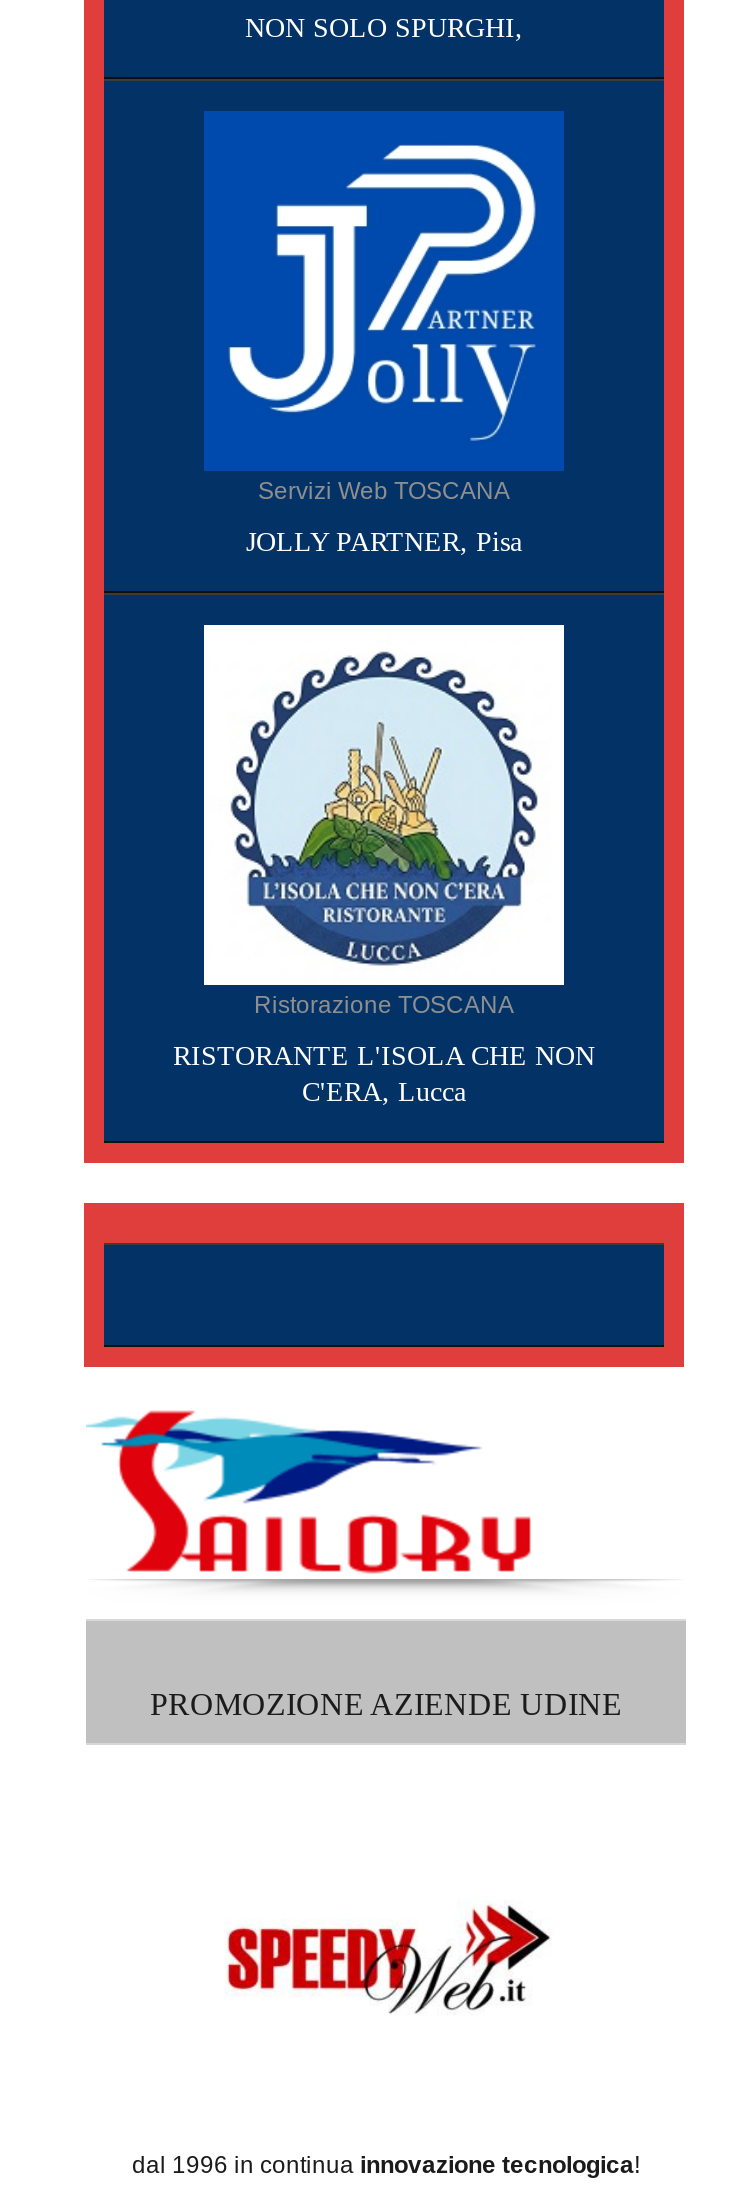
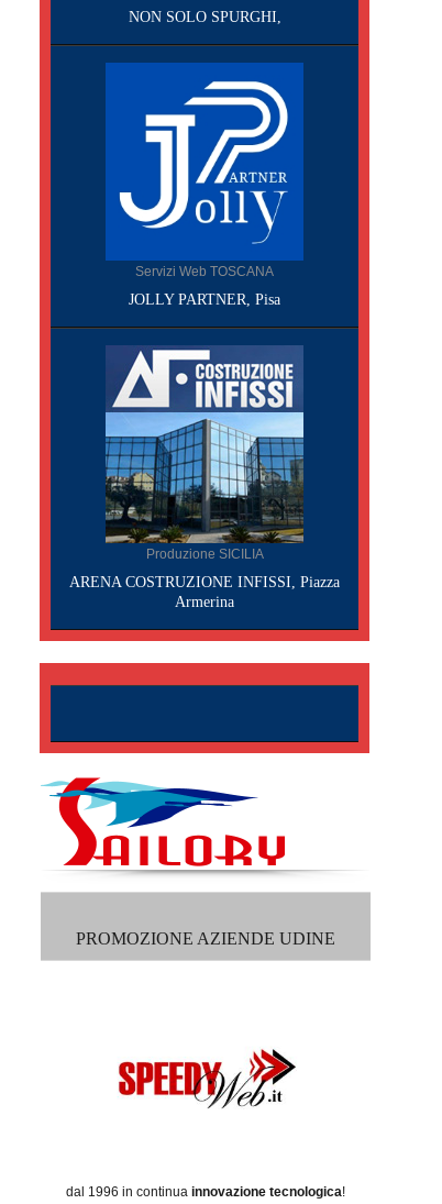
- [image]
- Ristorazione TOSCANA
+ [image]
+ Produzione SICILIA

- RISTORANTE L'ISOLA CHE NON
- C'ERA, Lucca
+ ARENA COSTRUZIONE INFISSI, Piazza
+ Armerina
